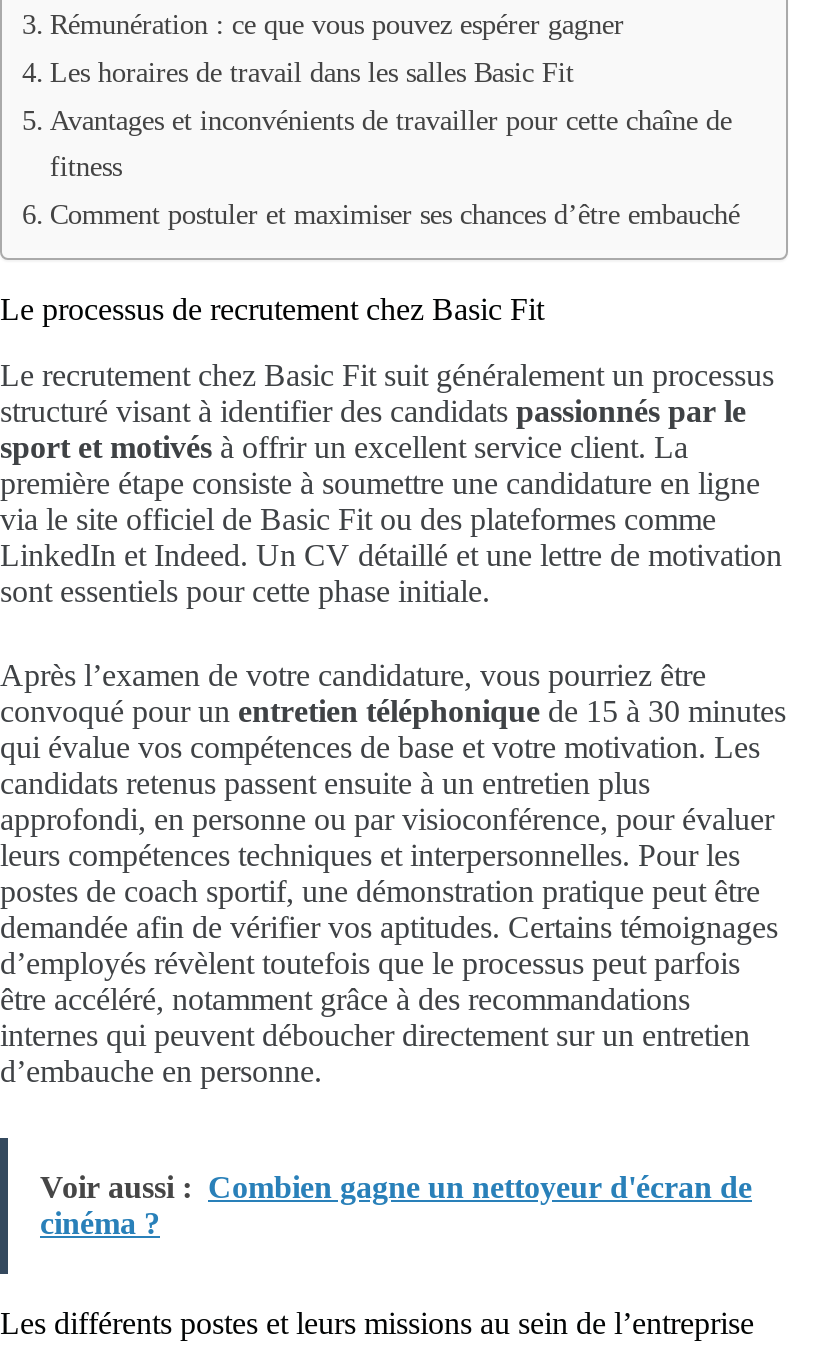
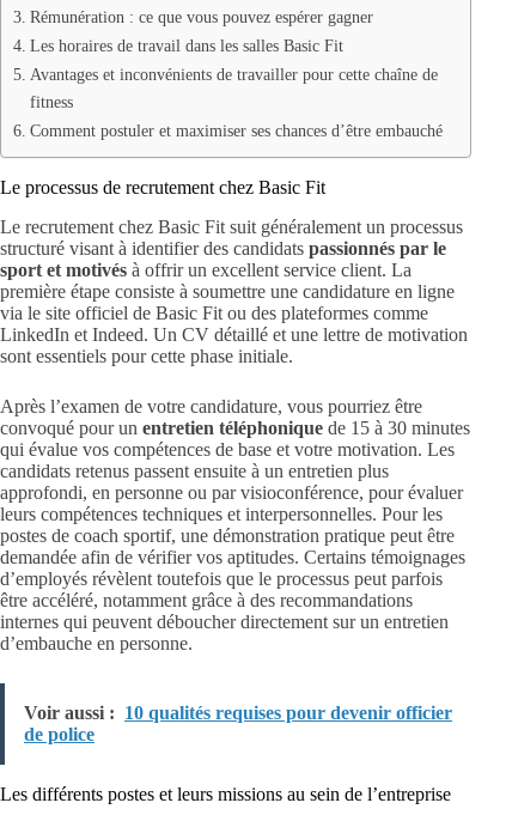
- Voir aussi : Combien gagne un nettoyeur d'écran de
- cinéma ?
+ Voir aussi : 10 qualités requises pour devenir officier
+ de police
